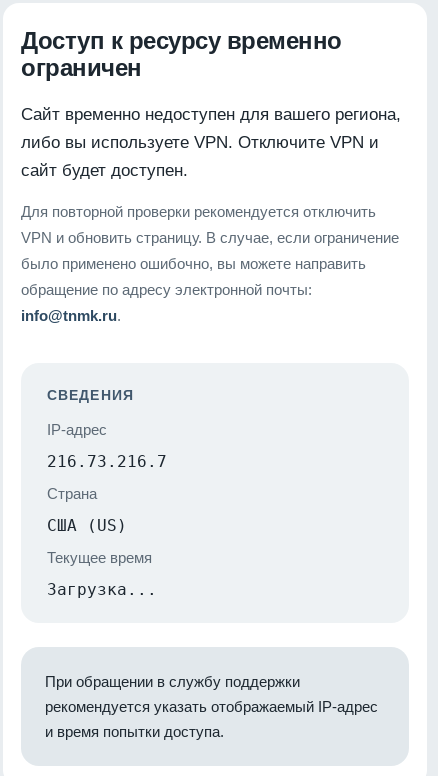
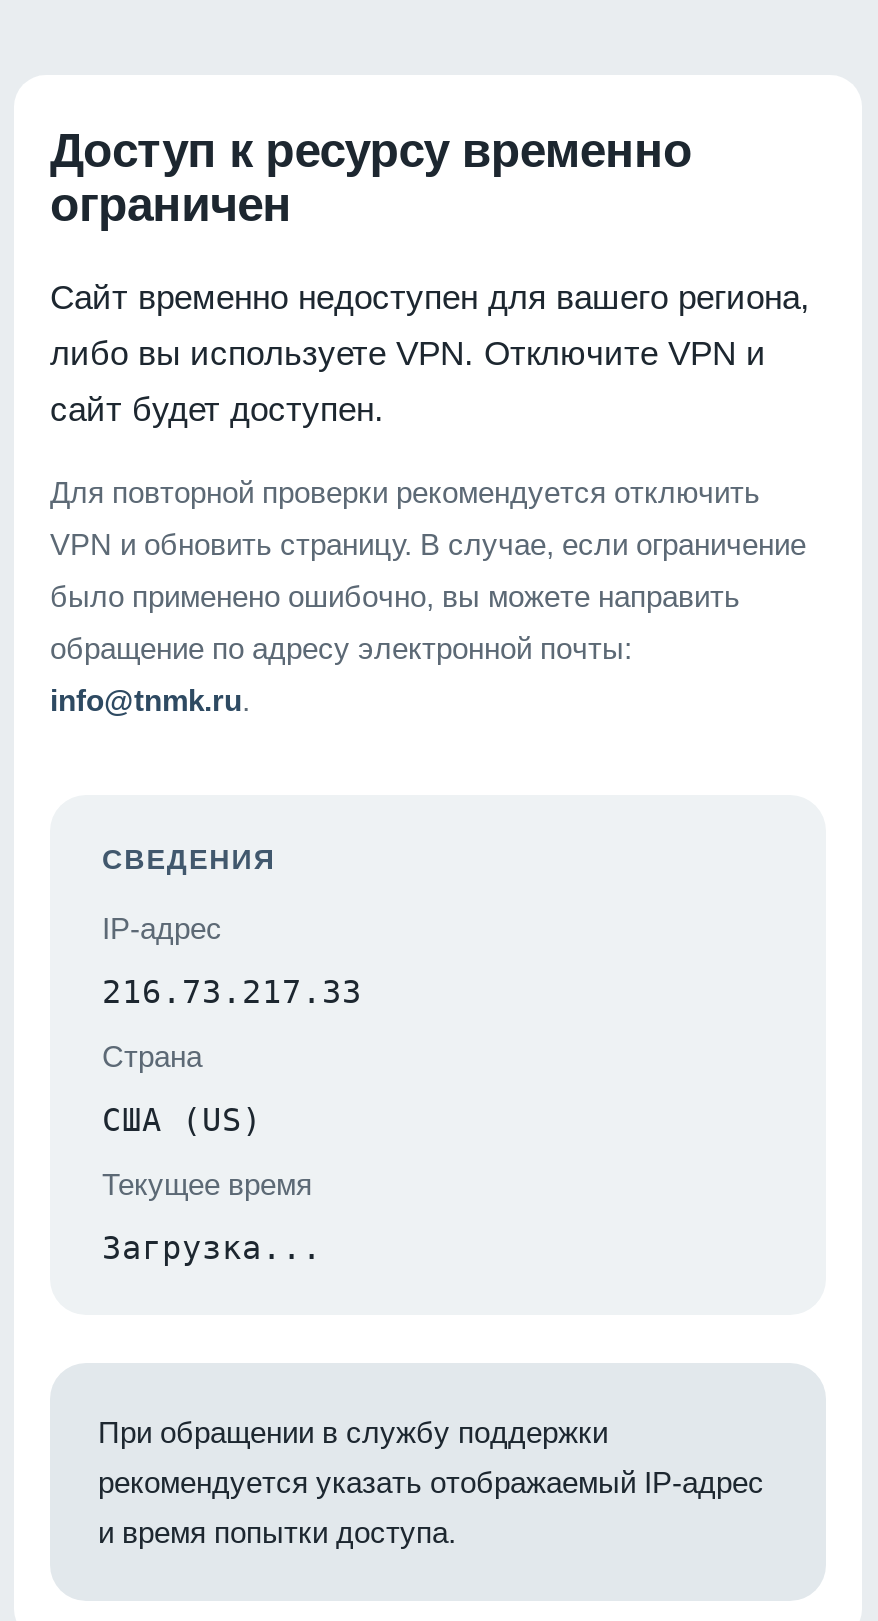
- 216.73.216.7
+ 216.73.217.33
